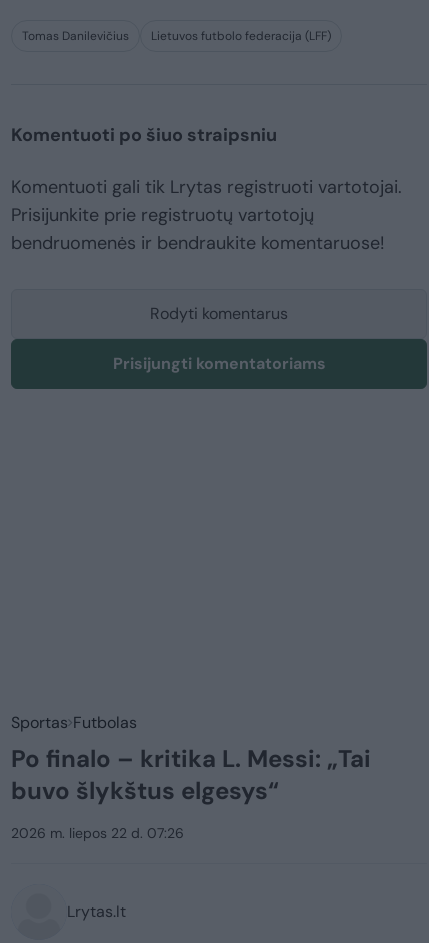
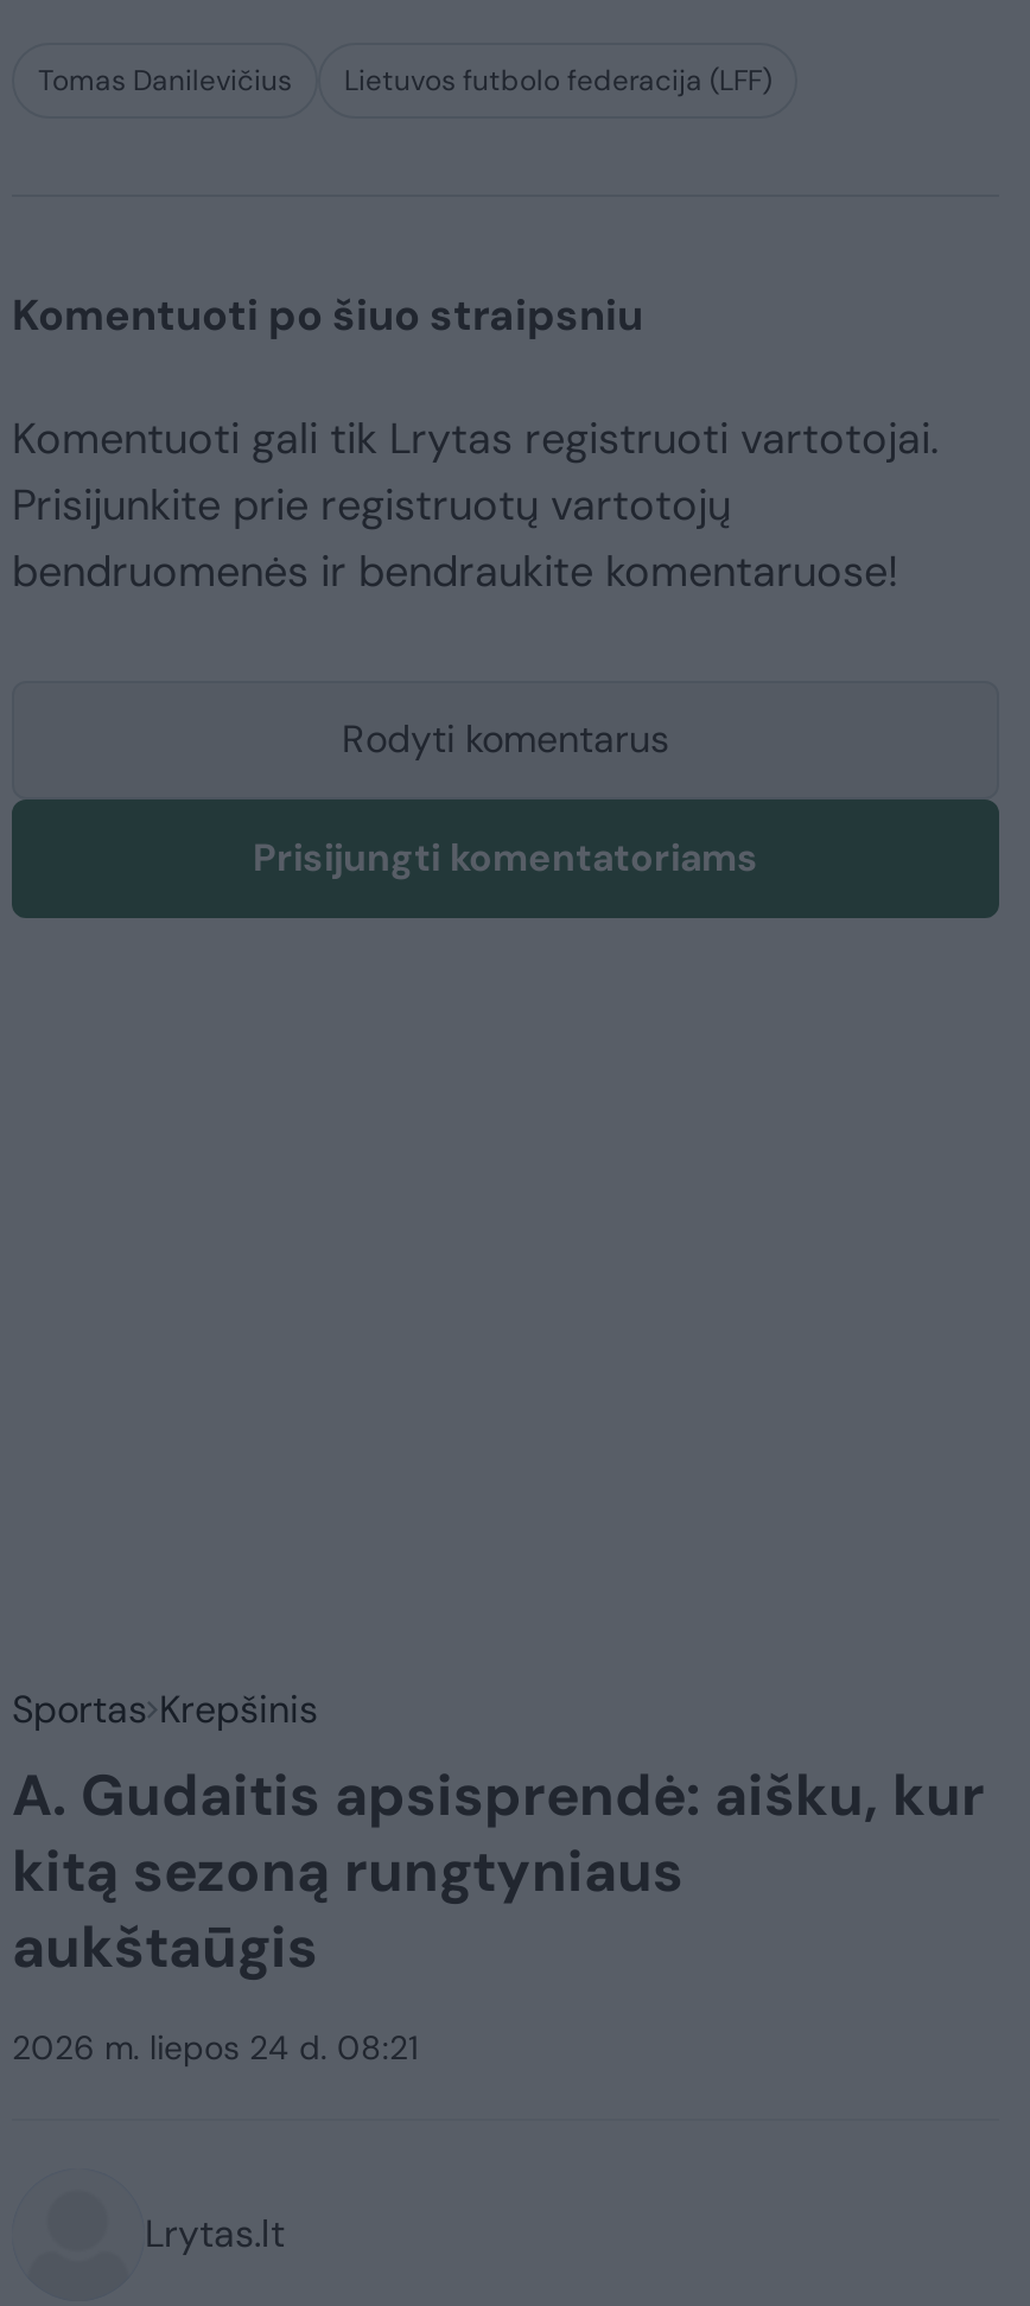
- Sportas Futbolas
- Po finalo – kritika L. Messi: „Tai
- buvo šlykštus elgesys“
+ Sportas Krepšinis
+ A. Gudaitis apsisprendė: aišku, kur
+ kitą sezoną rungtyniaus
+ aukštaūgis

- 2026 m. liepos 22 d. 07:26
+ 2026 m. liepos 24 d. 08:21
